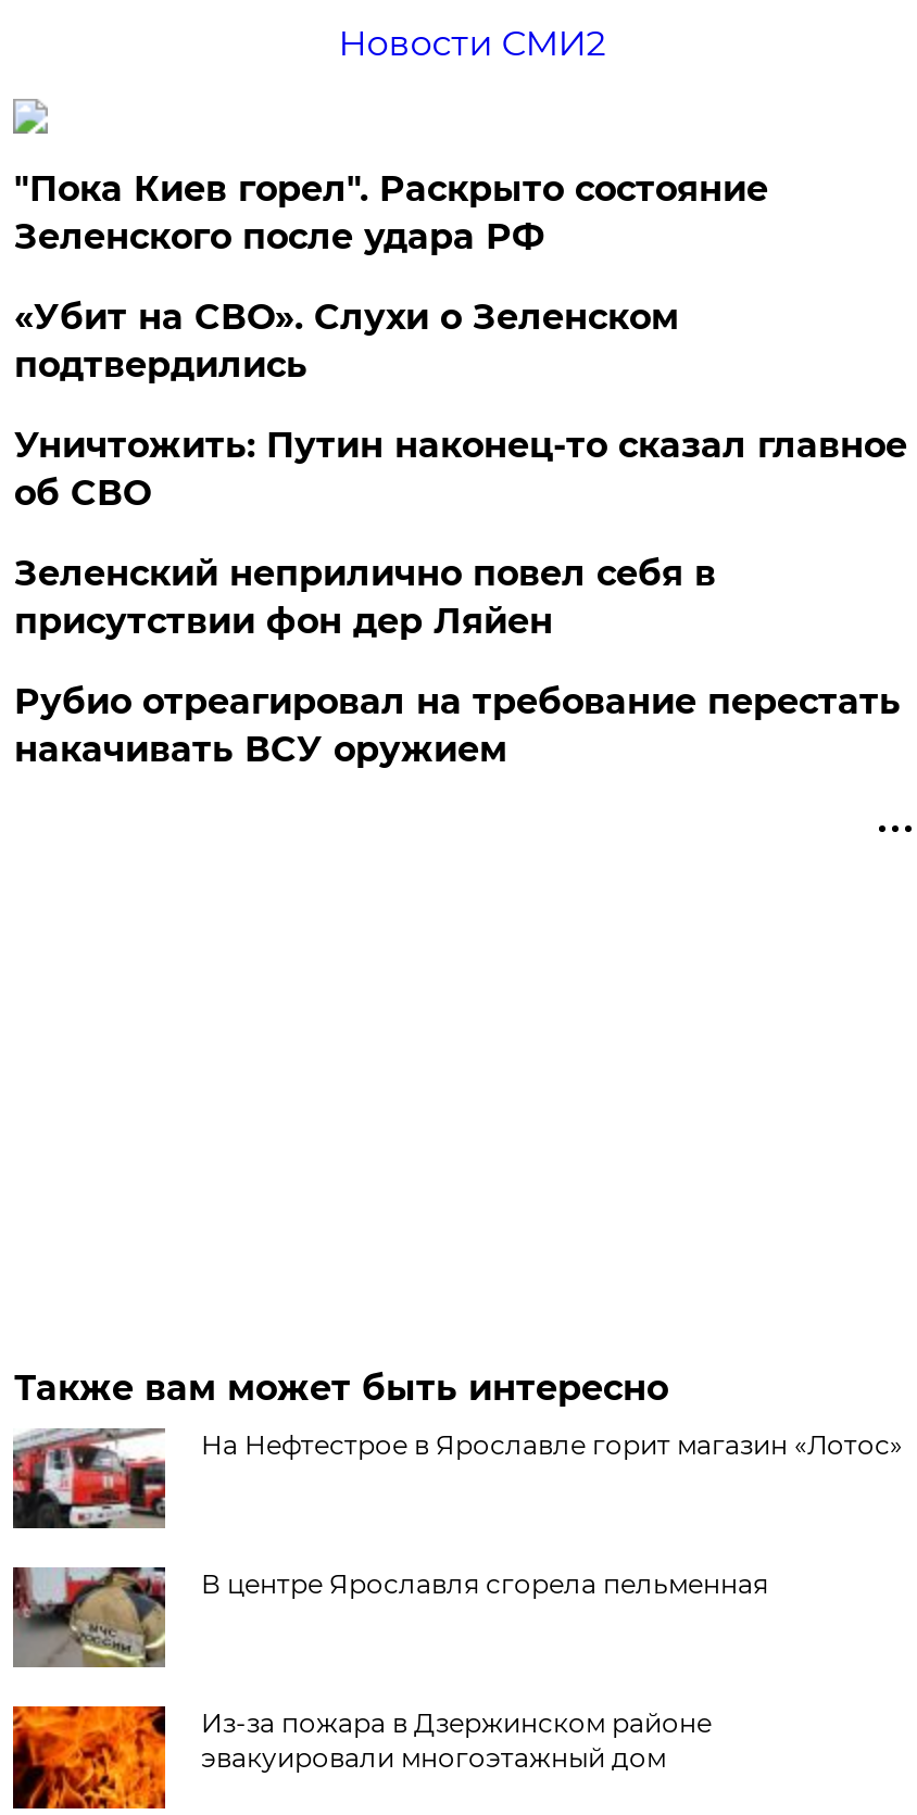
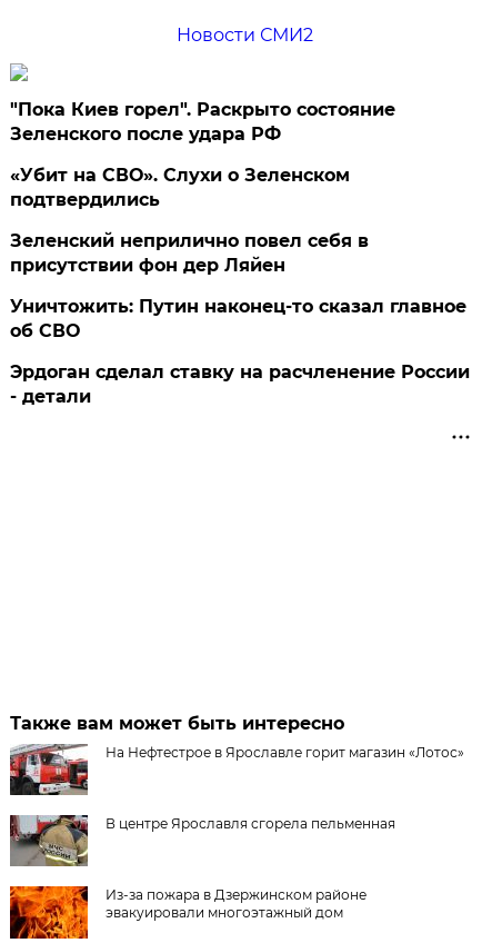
moved down: Уничтожить: Путин наконец-то сказал главное | об СВО

moved up: Зеленский неприлично повел cебя в | присутствии фон дер Ляйен

- Рубио отреагировал на требование перестать
- накачивать ВСУ оружием
+ Эрдоган сделал ставку на расчленение России
+ - детали
